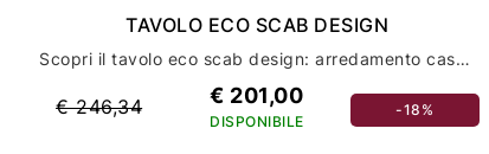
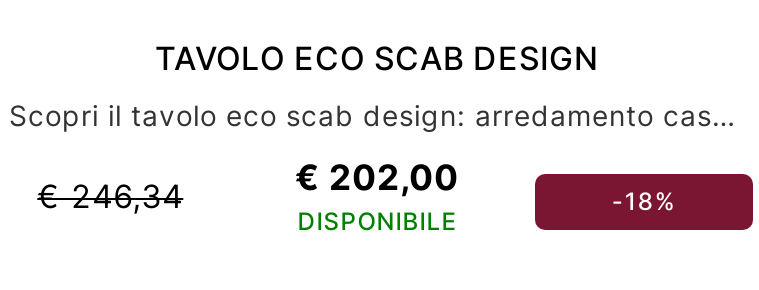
- € 201,00
+ € 202,00
